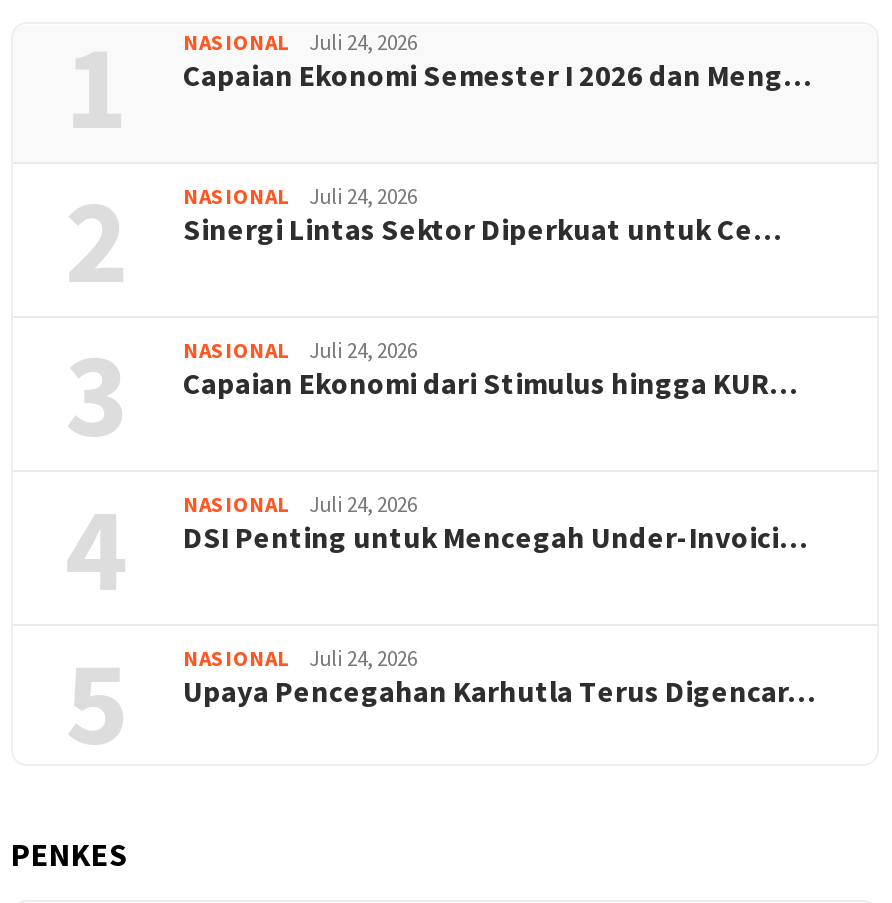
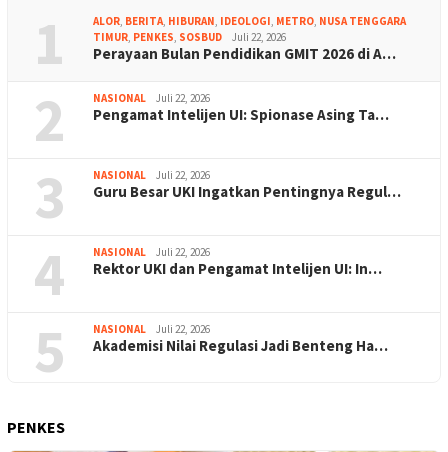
- NASIONAL
- Juli 24, 2026
- Capaian Ekonomi Semester I 2026 dan Meng…
+ ALOR, BERITA, HIBURAN, IDEOLOGI, METRO, NUSA TENGGARA
+ TIMUR, PENKES, SOSBUD
+ Juli 22, 2026
+ Perayaan Bulan Pendidikan GMIT 2026 di A…

- Juli 24, 2026
- Sinergi Lintas Sektor Diperkuat untuk Ce…
+ Juli 22, 2026
+ Pengamat Intelijen UI: Spionase Asing Ta…

- Juli 24, 2026
- Capaian Ekonomi dari Stimulus hingga KUR…
+ Juli 22, 2026
+ Guru Besar UKI Ingatkan Pentingnya Regul…

- Juli 24, 2026
- DSI Penting untuk Mencegah Under-Invoici…
+ Juli 22, 2026
+ Rektor UKI dan Pengamat Intelijen UI: In…

- Juli 24, 2026
- Upaya Pencegahan Karhutla Terus Digencar…
+ Juli 22, 2026
+ Akademisi Nilai Regulasi Jadi Benteng Ha…
